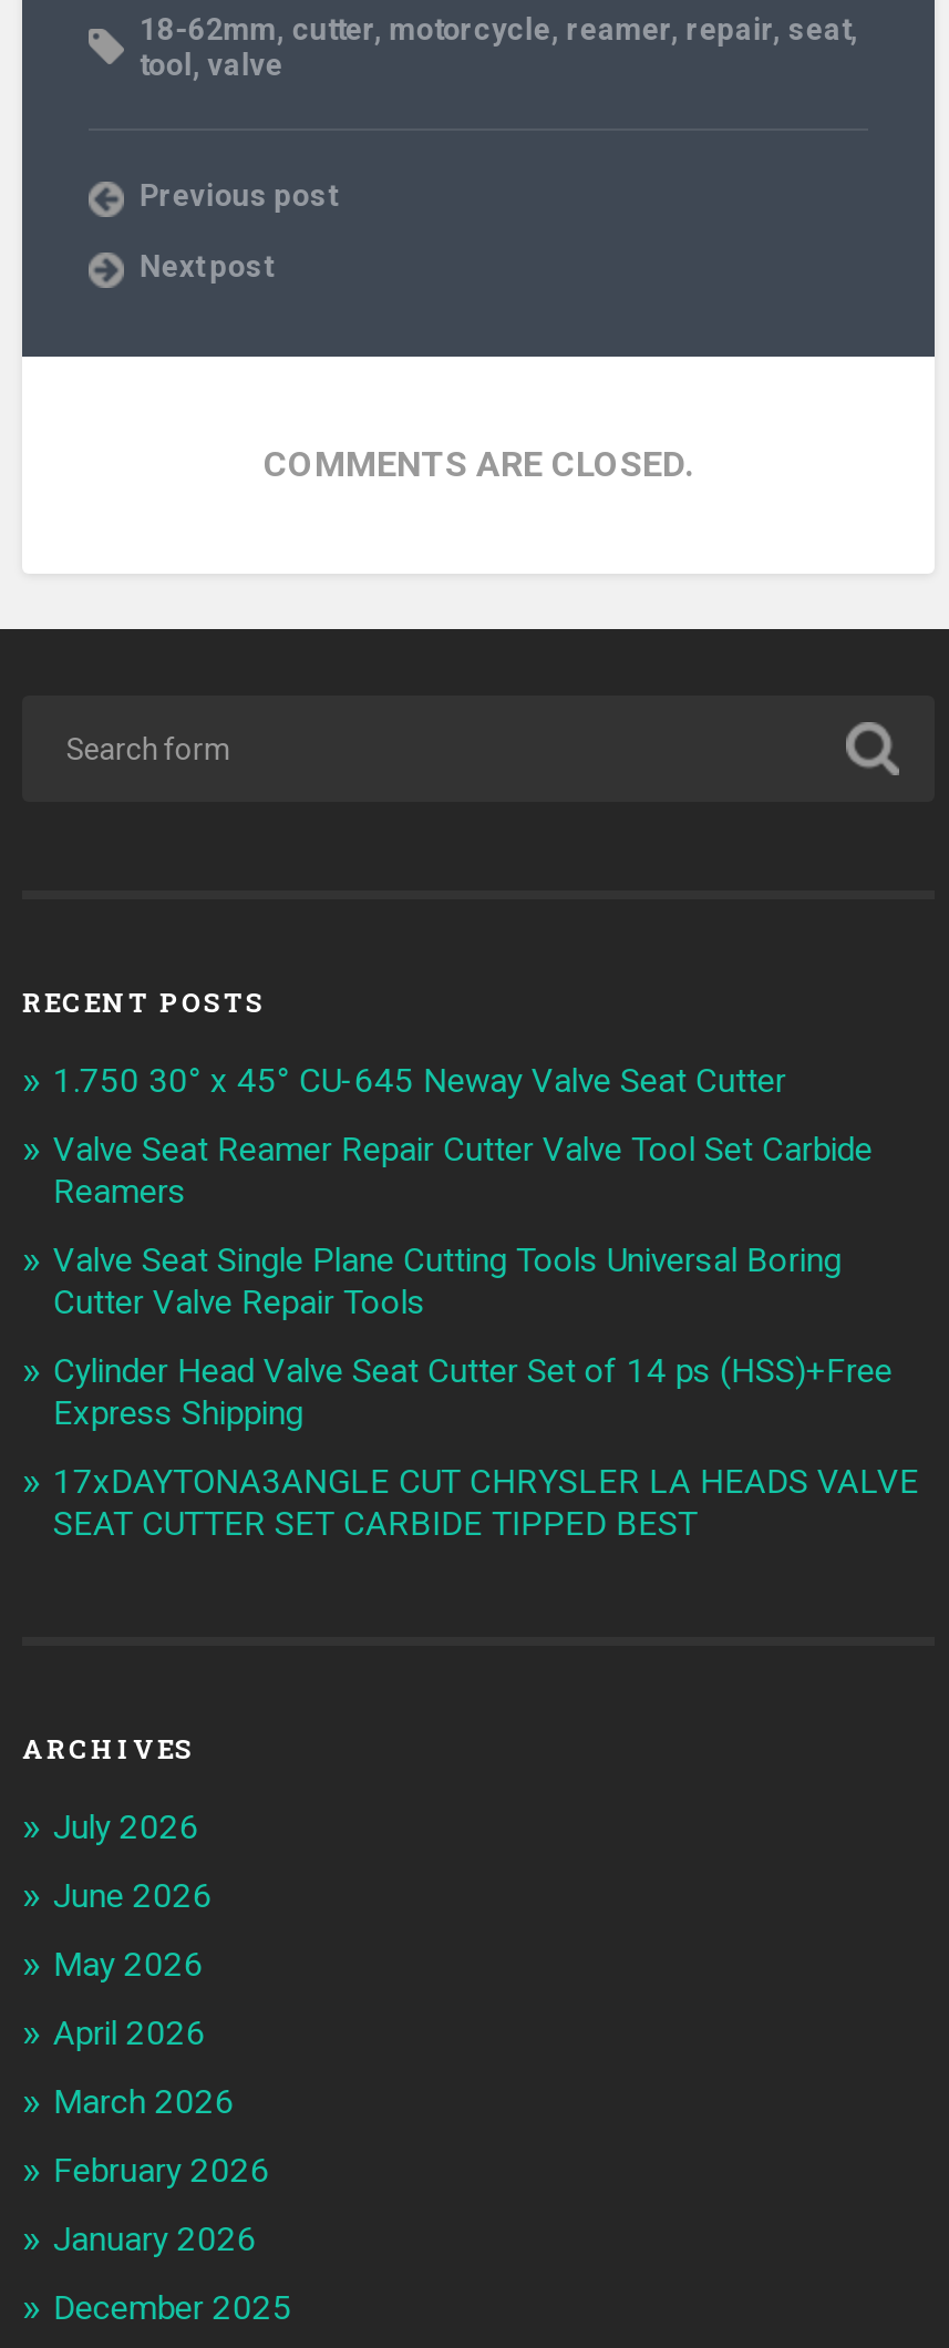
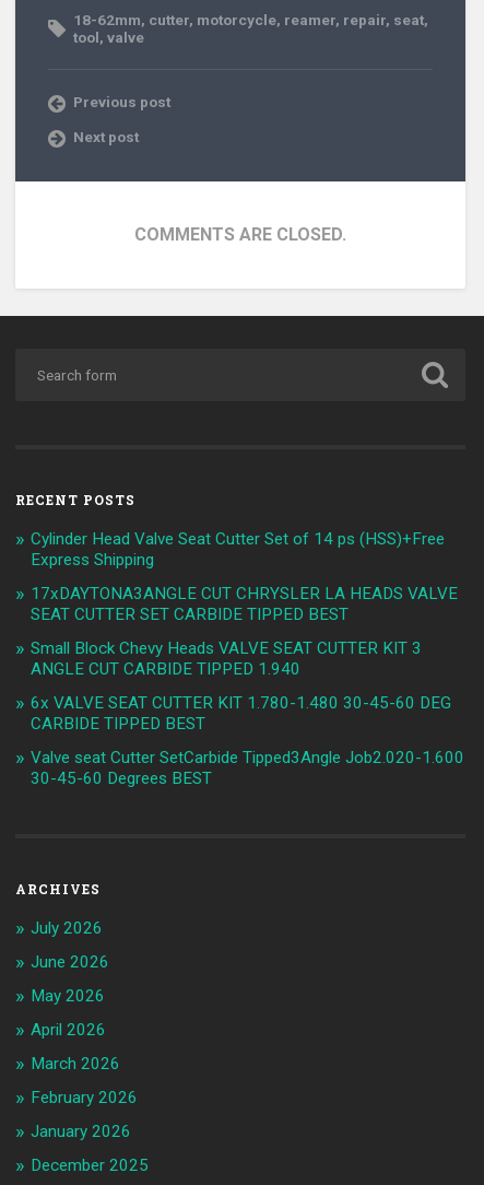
- 1.750 30° x 45° CU-645 Neway Valve Seat Cutter
- Valve Seat Reamer Repair Cutter Valve Tool Set Carbide
- Reamers
- Valve Seat Single Plane Cutting Tools Universal Boring
- Cutter Valve Repair Tools

moved up: Cylinder Head Valve Seat Cutter Set of 14 ps (HSS)+Free | Express Shipping | 17xDAYTONA3ANGLE CUT CHRYSLER LA HEADS VALVE | SEAT CUTTER SET CARBIDE TIPPED BEST

+ Small Block Chevy Heads VALVE SEAT CUTTER KIT 3
+ ANGLE CUT CARBIDE TIPPED 1.940
+ 6x VALVE SEAT CUTTER KIT 1.780-1.480 30-45-60 DEG
+ CARBIDE TIPPED BEST
+ Valve seat Cutter SetCarbide Tipped3Angle Job2.020-1.600
+ 30-45-60 Degrees BEST
